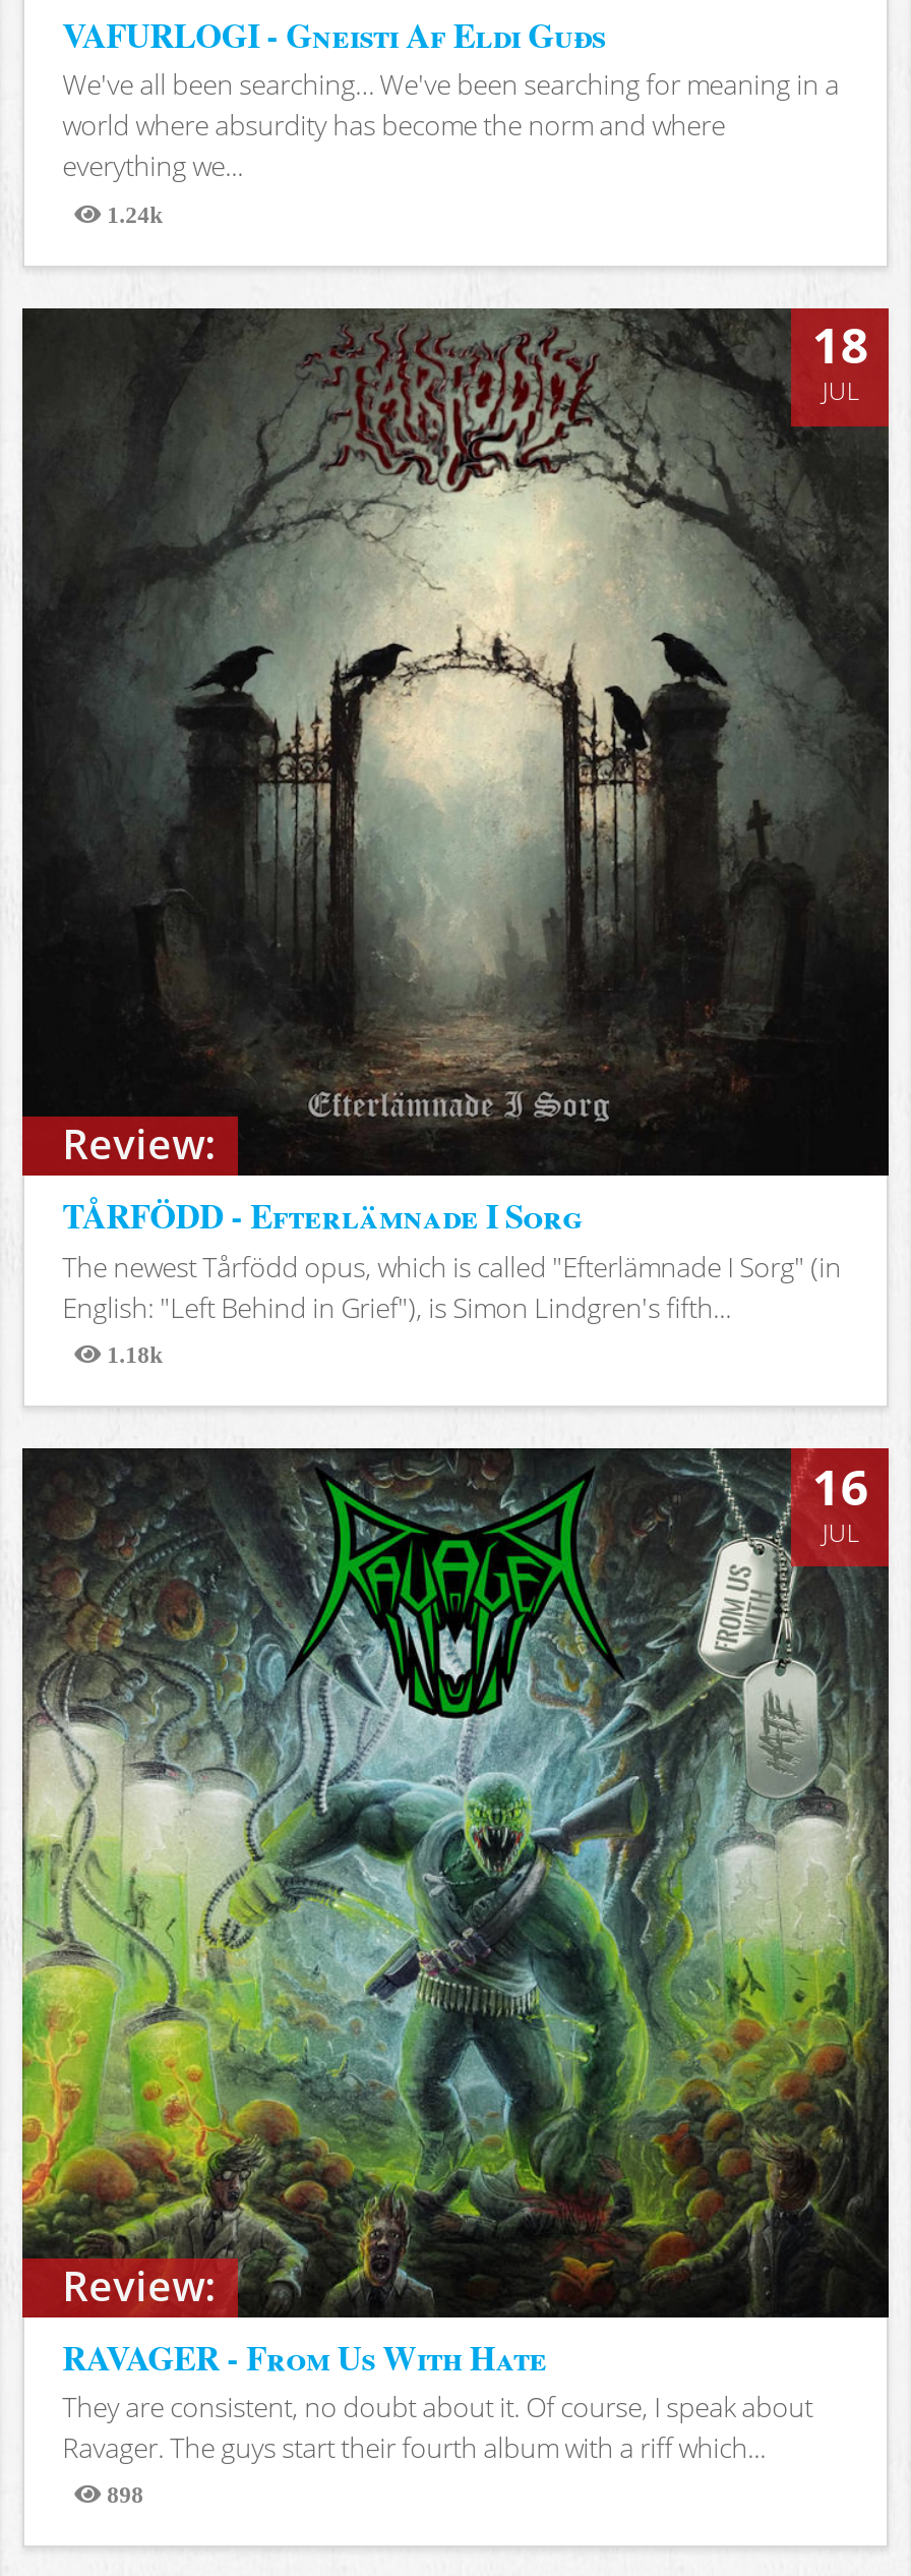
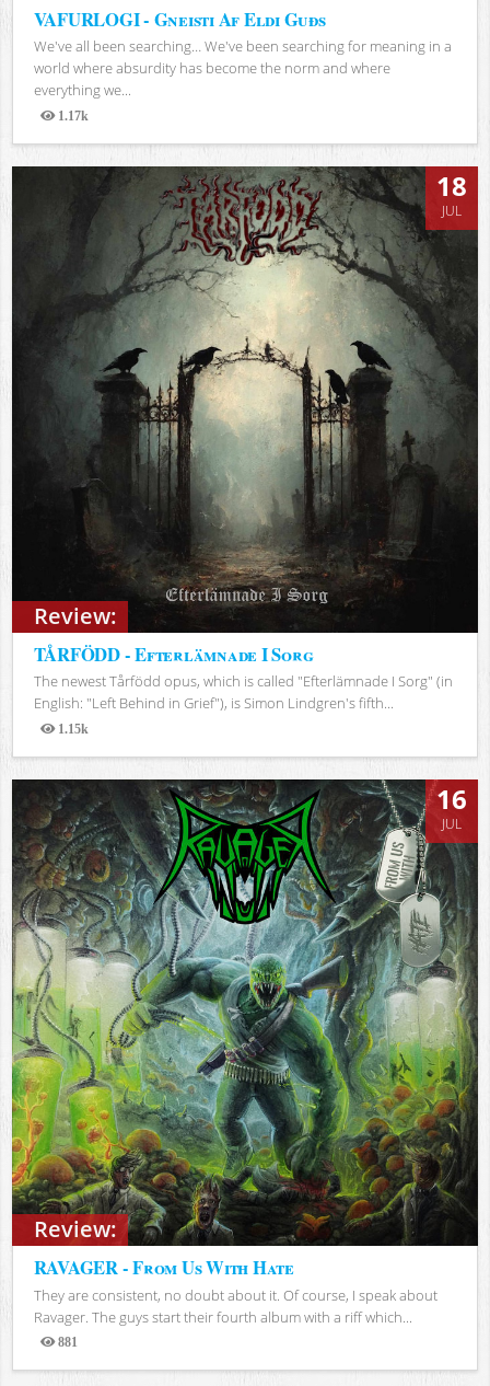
- 1.24k
+ 1.17k

- 1.18k
+ 1.15k

- 898
+ 881
